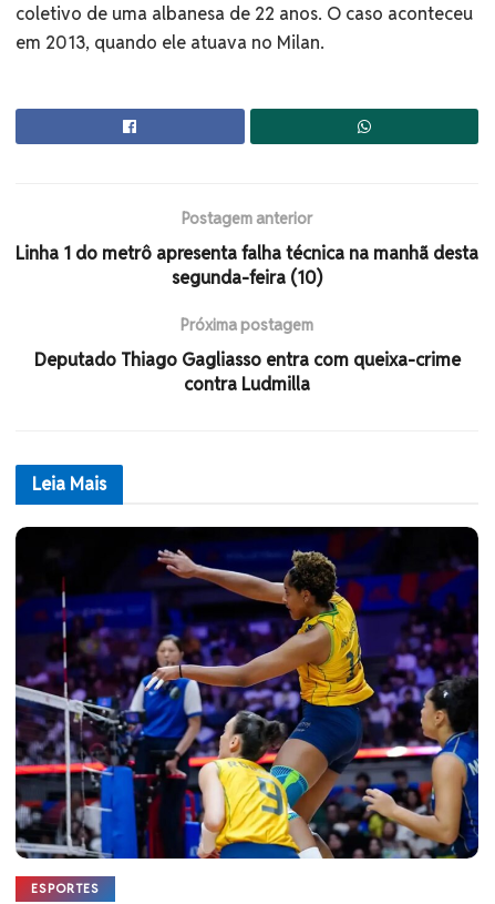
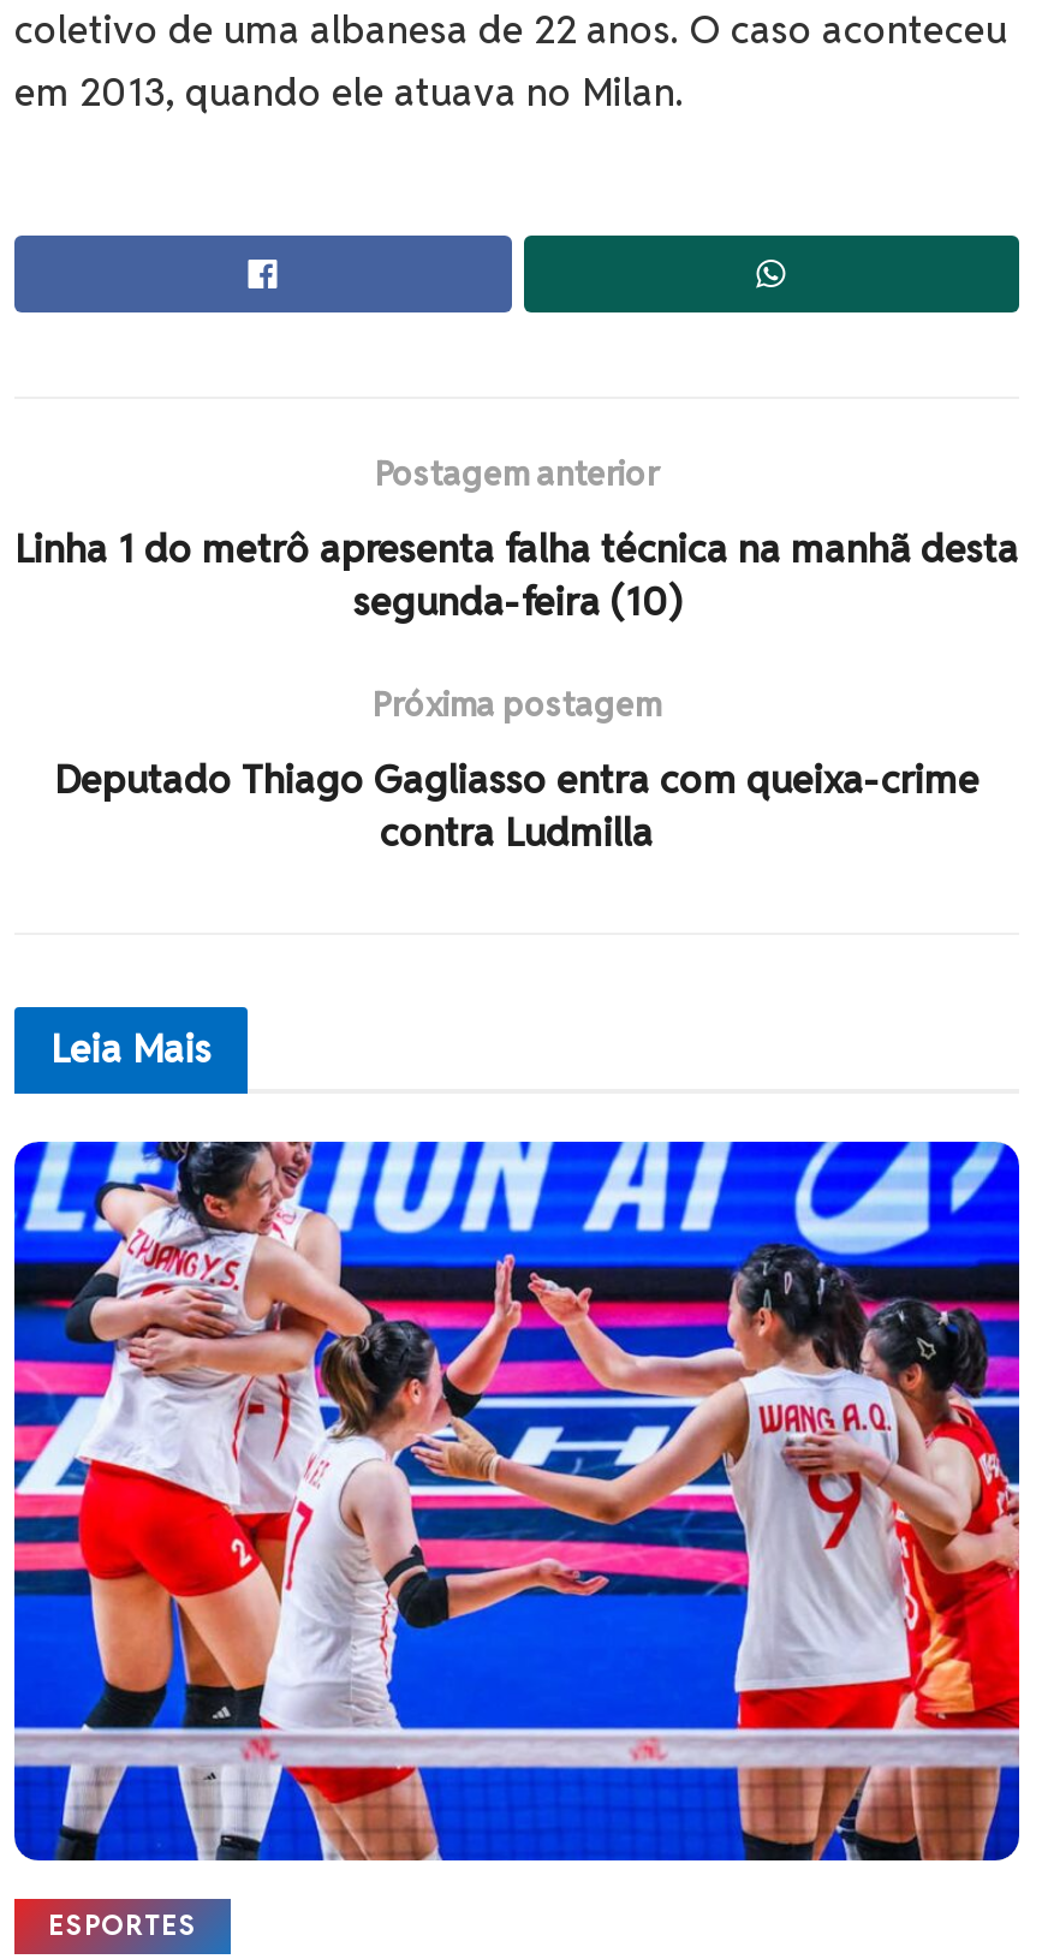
- [image]
+ [image]
